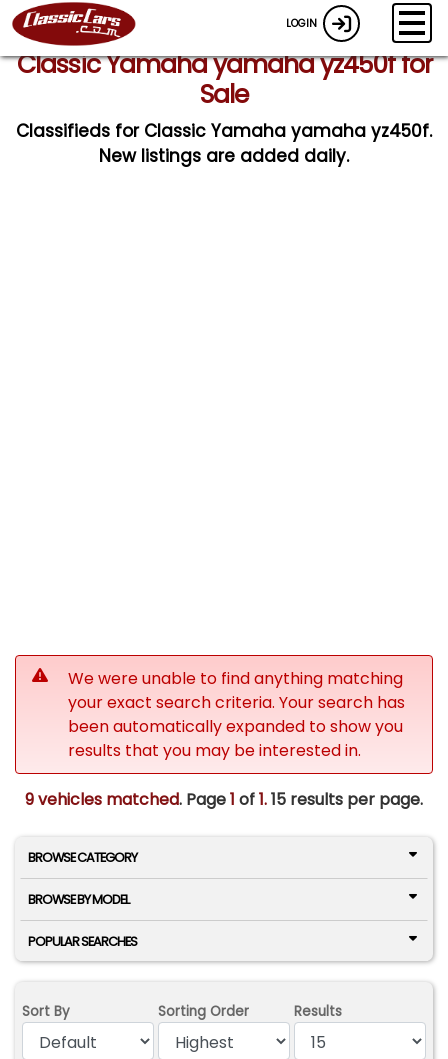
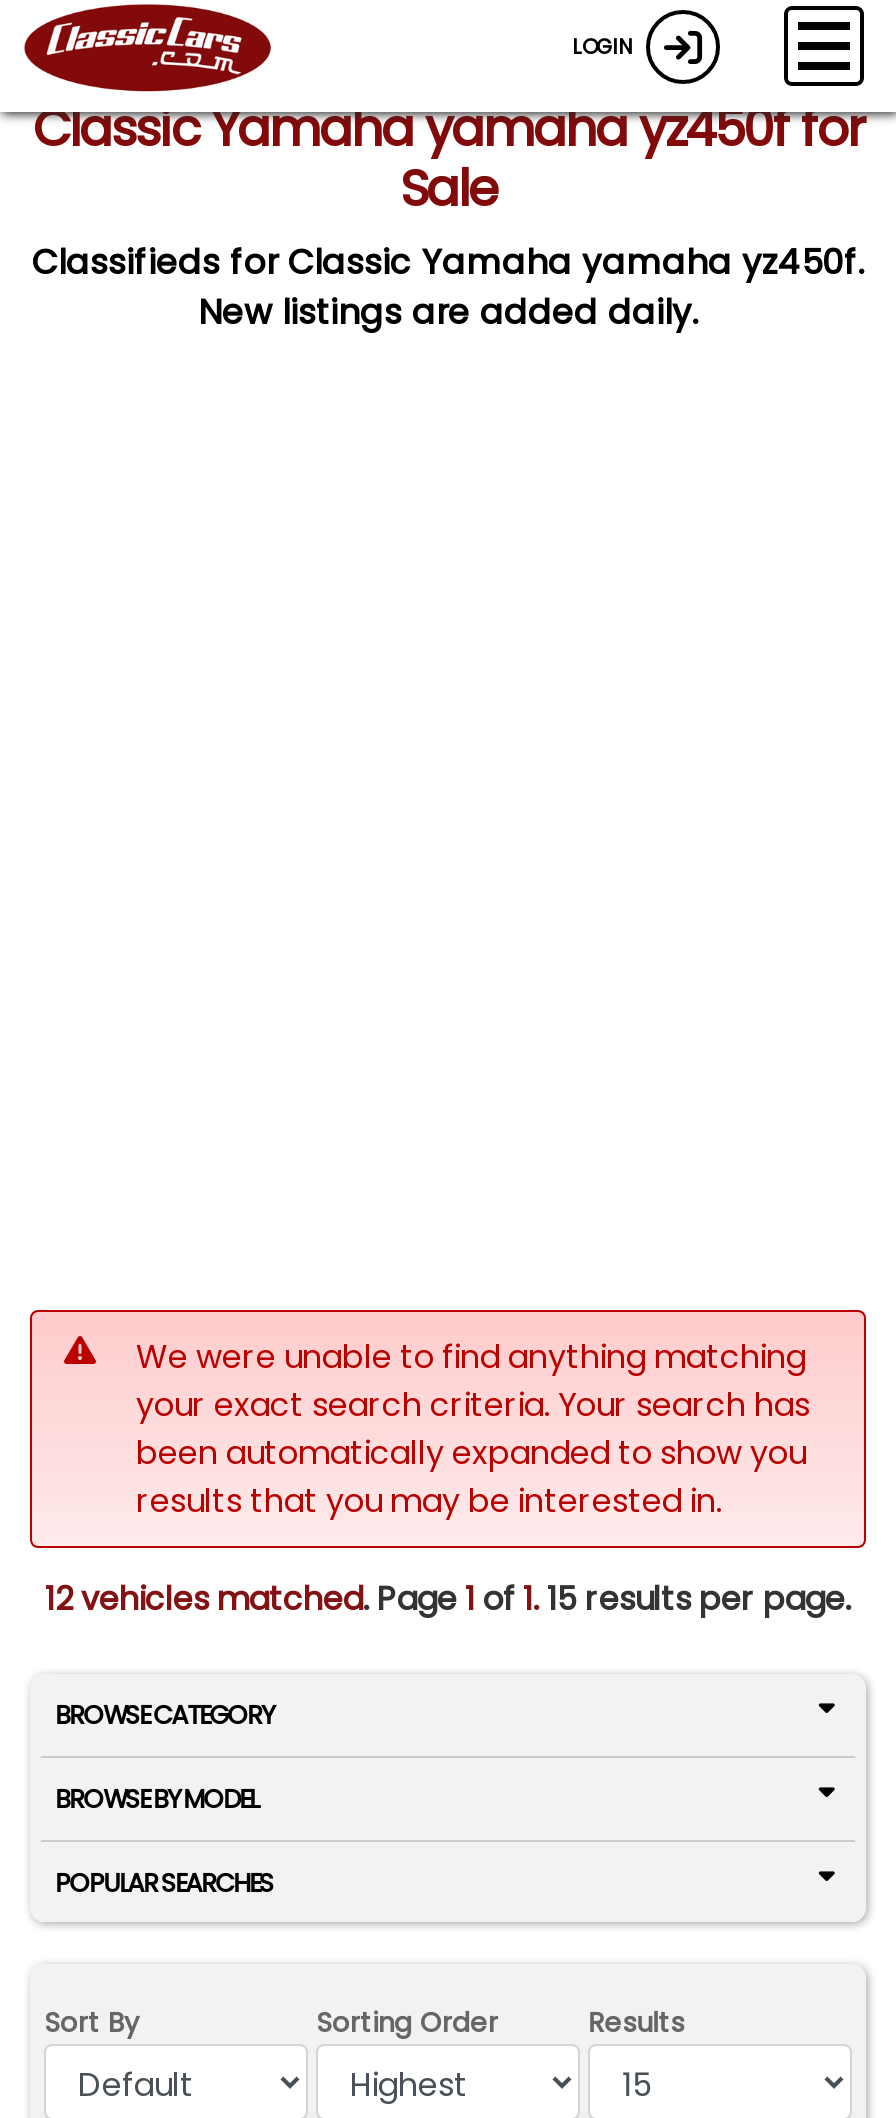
- 9 vehicles matched. Page 1 of 1. 15 results per page.
+ 12 vehicles matched. Page 1 of 1. 15 results per page.
